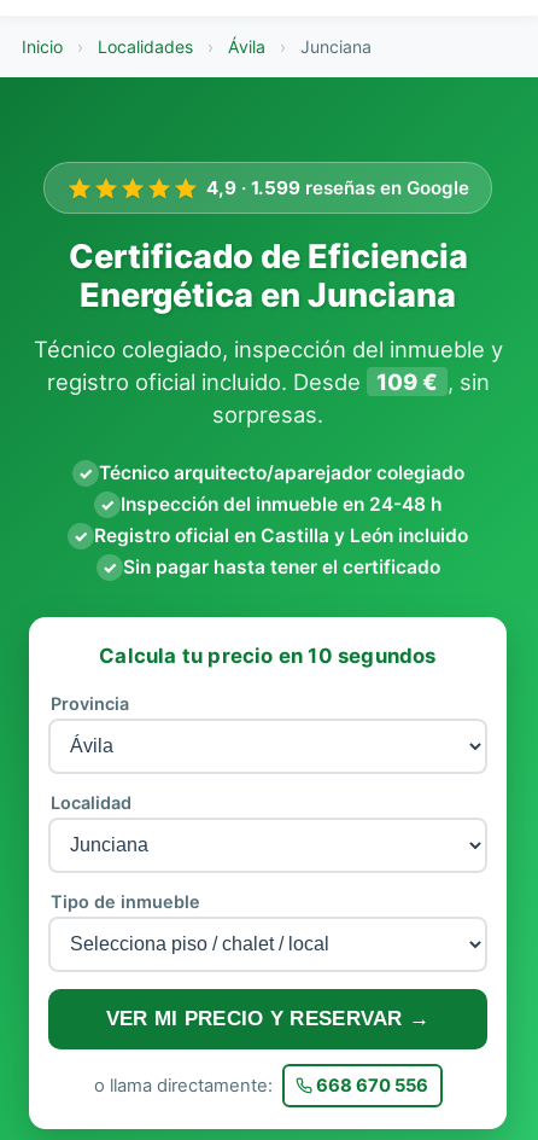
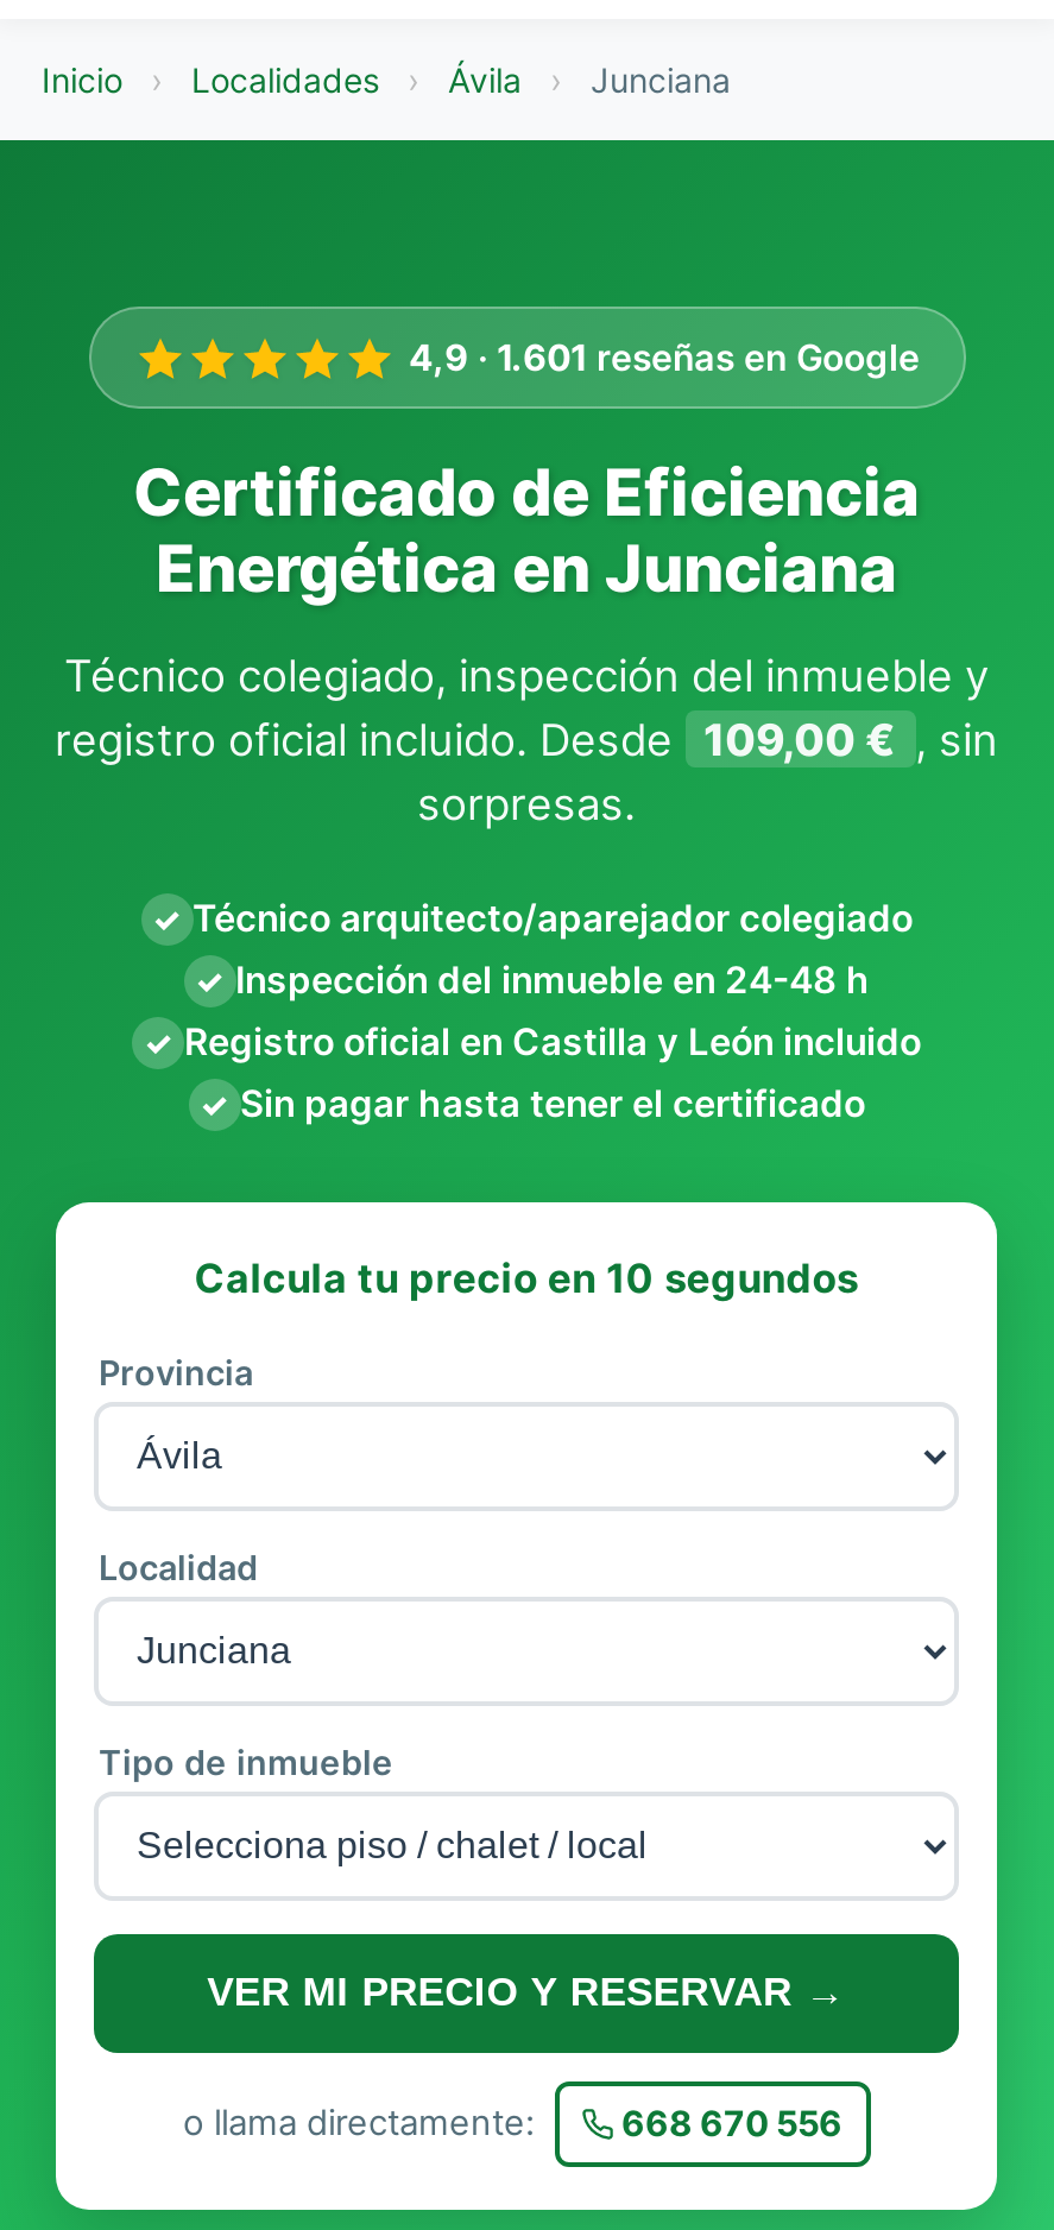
- 4,9 · 1.599 reseñas en Google
+ 4,9 · 1.601 reseñas en Google

- registro oficial incluido. Desde 109 € , sin
+ registro oficial incluido. Desde 109,00 € , sin
